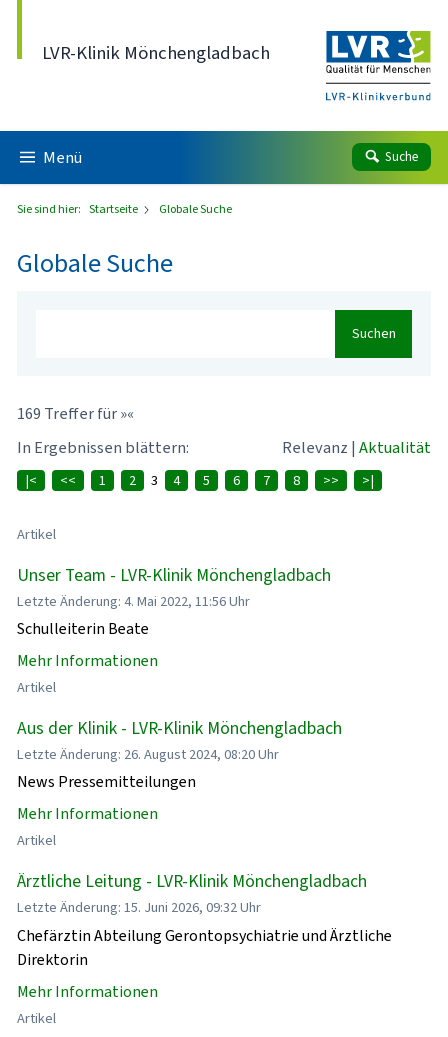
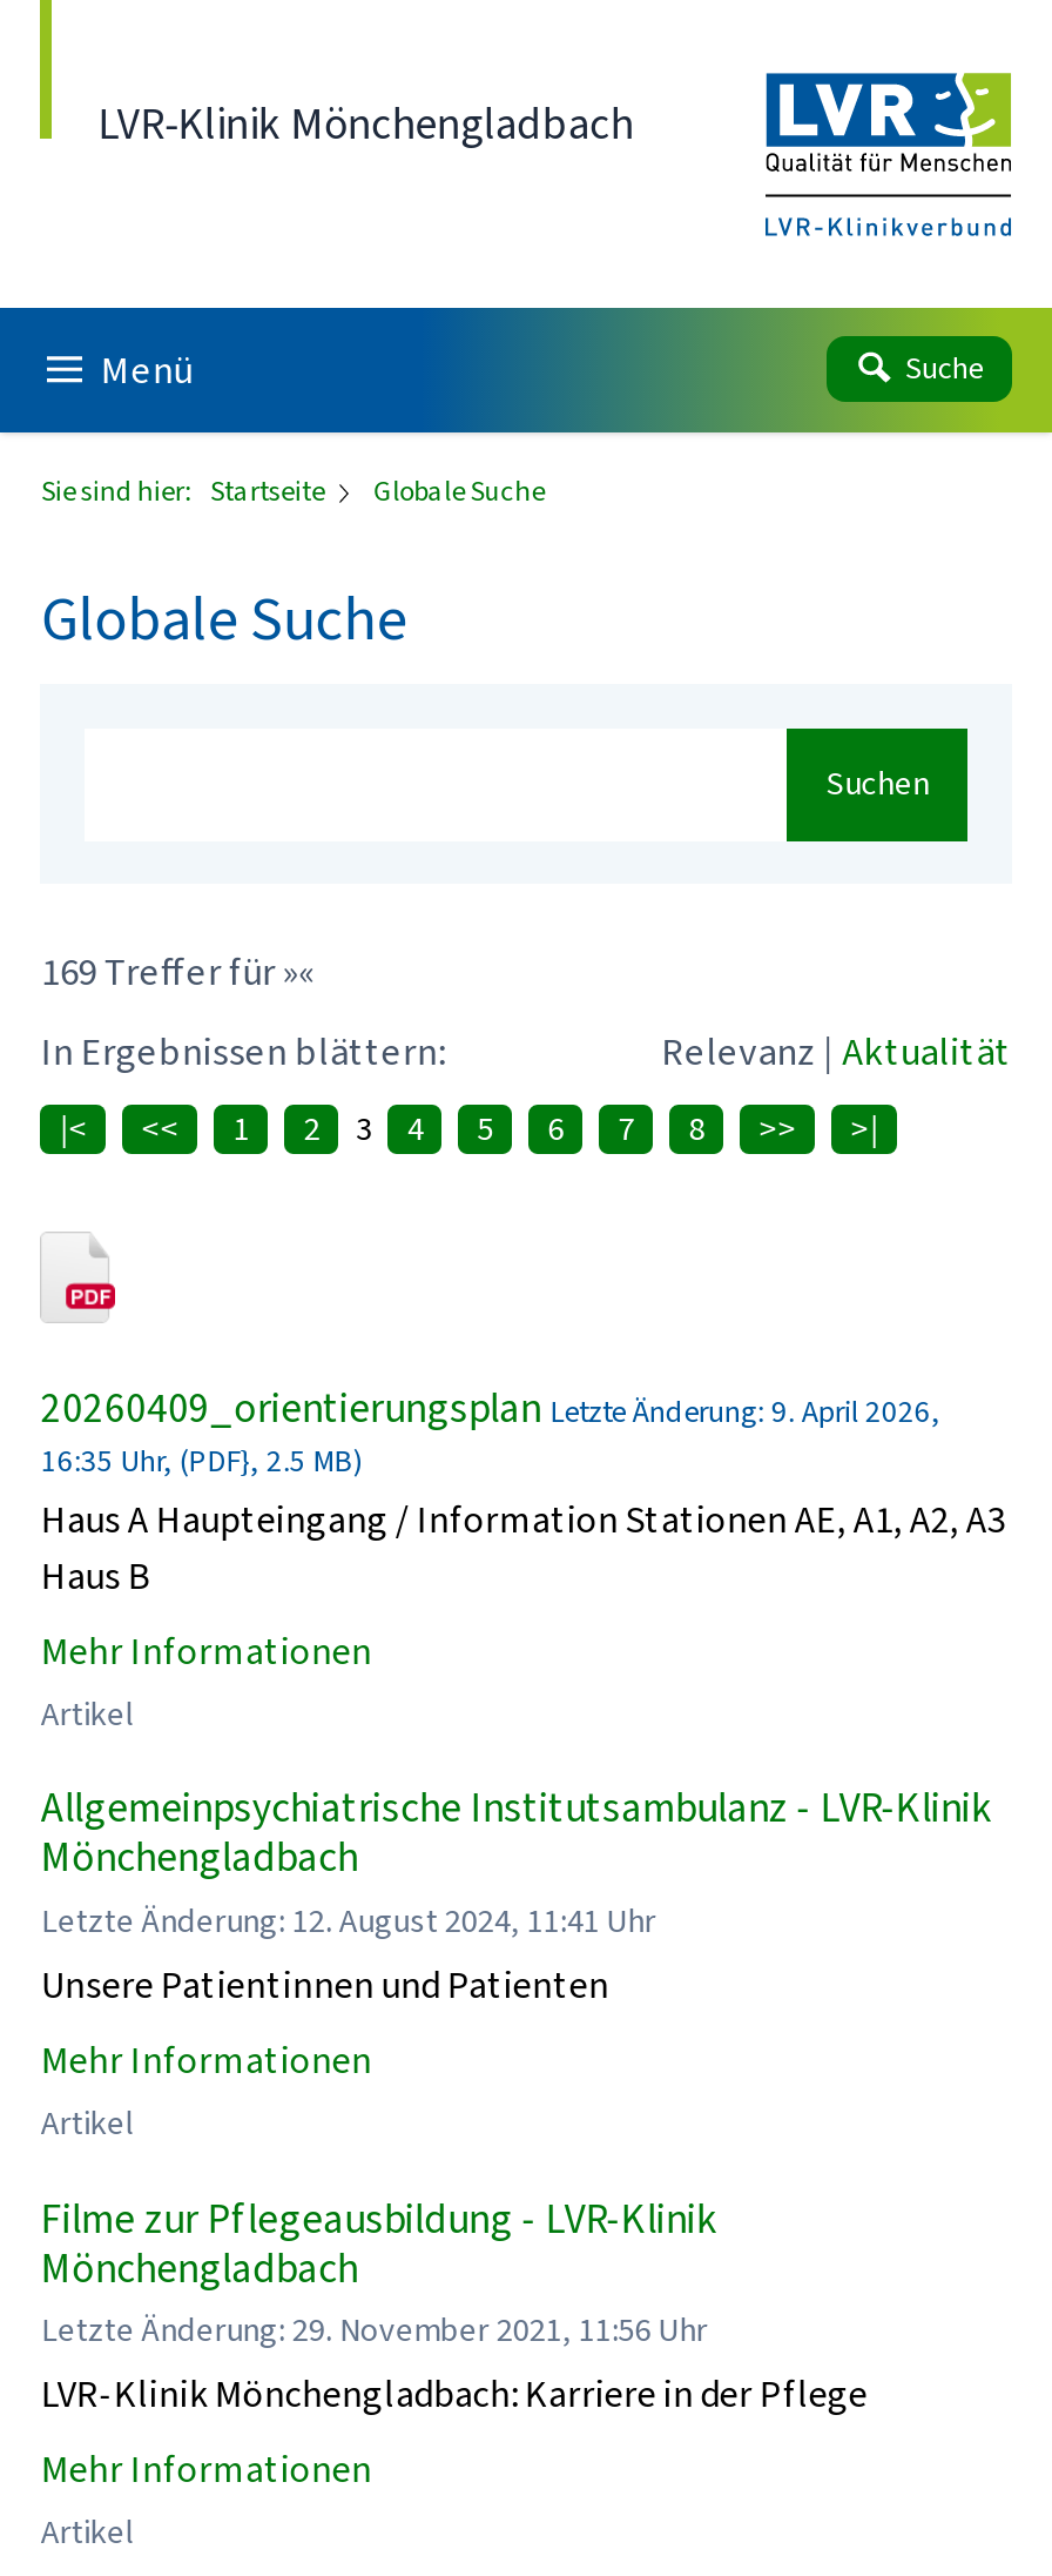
- Artikel
- Unser Team - LVR-Klinik Mönchengladbach
- Letzte Änderung: 4. Mai 2022, 11:56 Uhr
- Schulleiterin Beate
+ 20260409_orientierungsplan Letzte Änderung: 9. April 2026,
+ 16:35 Uhr, (PDF}, 2.5 MB)
+ Haus A Haupteingang / Information Stationen AE, A1, A2, A3
+ Haus B

- Aus der Klinik - LVR-Klinik Mönchengladbach
- Letzte Änderung: 26. August 2024, 08:20 Uhr
- News Pressemitteilungen
+ Allgemeinpsychiatrische Institutsambulanz - LVR-Klinik
+ Mönchengladbach
+ Letzte Änderung: 12. August 2024, 11:41 Uhr
+ Unsere Patientinnen und Patienten

- Ärztliche Leitung - LVR-Klinik Mönchengladbach
- Letzte Änderung: 15. Juni 2026, 09:32 Uhr
- Chefärztin Abteilung Gerontopsychiatrie und Ärztliche
- Direktorin
+ Filme zur Pflegeausbildung - LVR-Klinik
+ Mönchengladbach
+ Letzte Änderung: 29. November 2021, 11:56 Uhr
+ LVR-Klinik Mönchengladbach: Karriere in der Pflege
